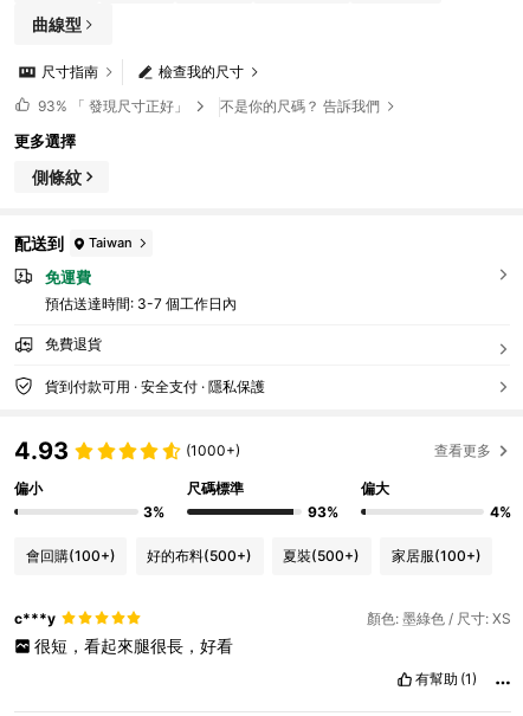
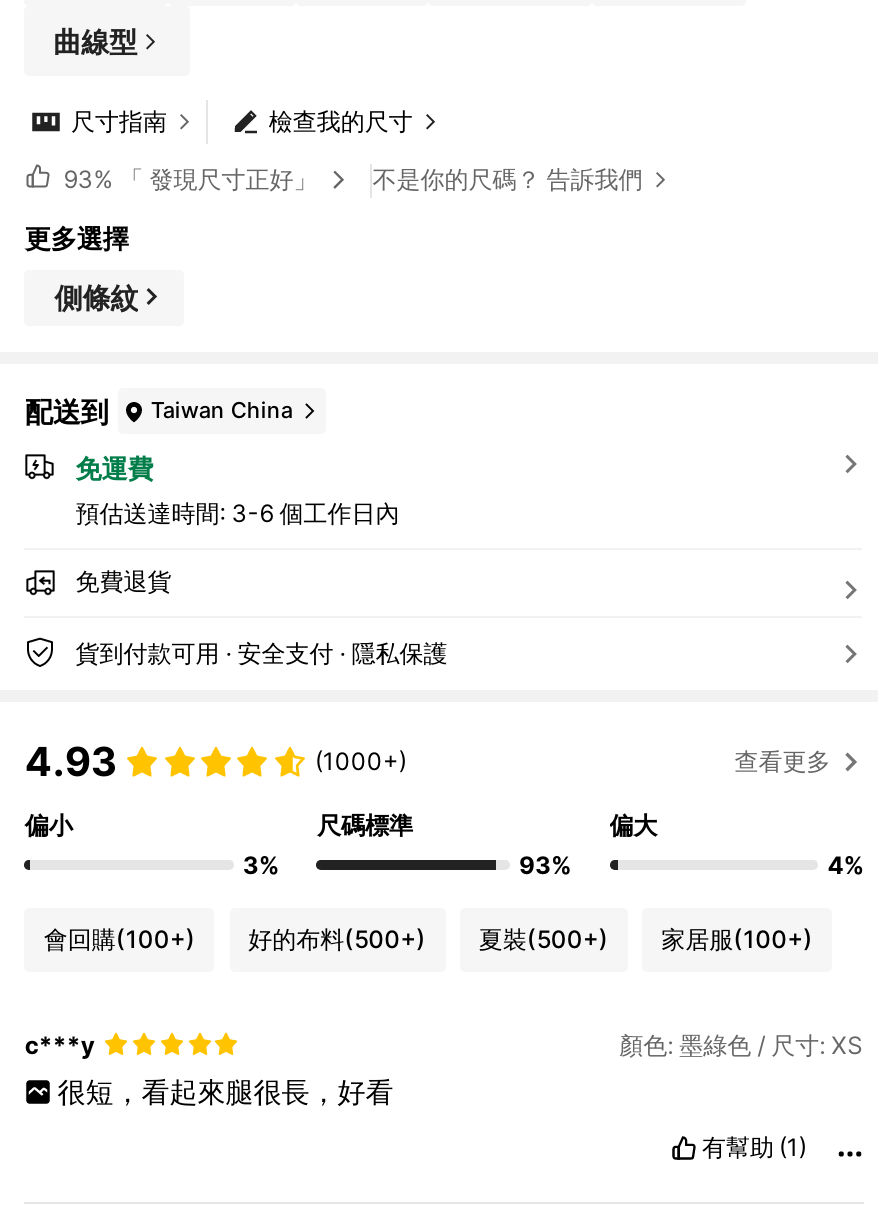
- Taiwan
+ Taiwan China

- 預估送達時間: 3-7 個工作日內
+ 預估送達時間: 3-6 個工作日內
